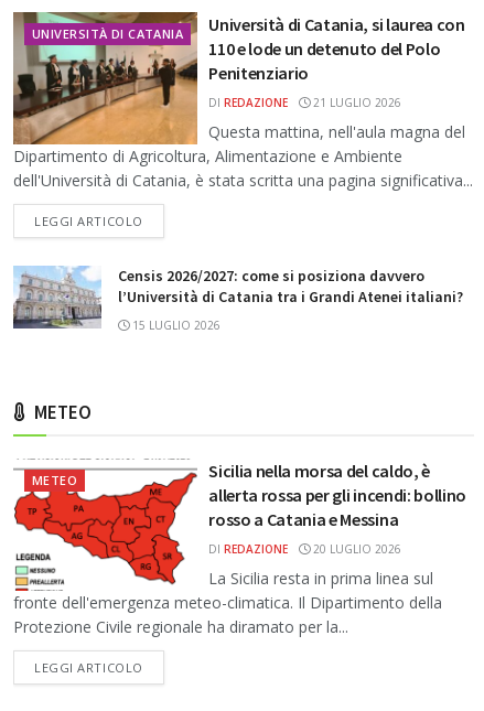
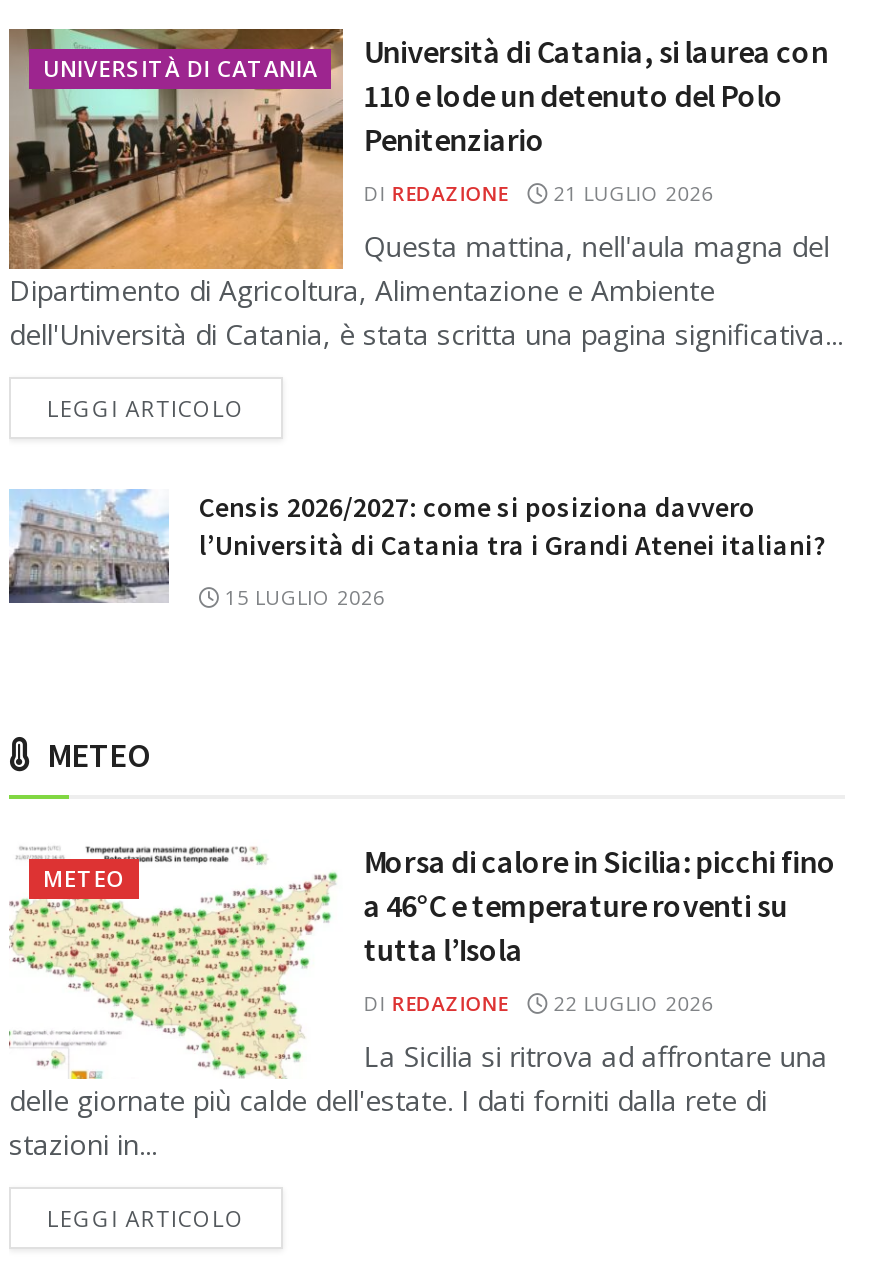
- [image]
- La Sicilia resta in prima linea sul
- fronte dell'emergenza meteo-climatica. Il Dipartimento della
- Protezione Civile regionale ha diramato per la...
+ [image]
+ La Sicilia si ritrova ad affrontare una
+ delle giornate più calde dell'estate. I dati forniti dalla rete di
+ stazioni in...

- Sicilia nella morsa del caldo, è
- allerta rossa per gli incendi: bollino
- rosso a Catania e Messina
+ Morsa di calore in Sicilia: picchi fino
+ a 46°C e temperature roventi su
+ tutta l’Isola

- DI REDAZIONE 20 LUGLIO 2026
+ DI REDAZIONE 22 LUGLIO 2026
